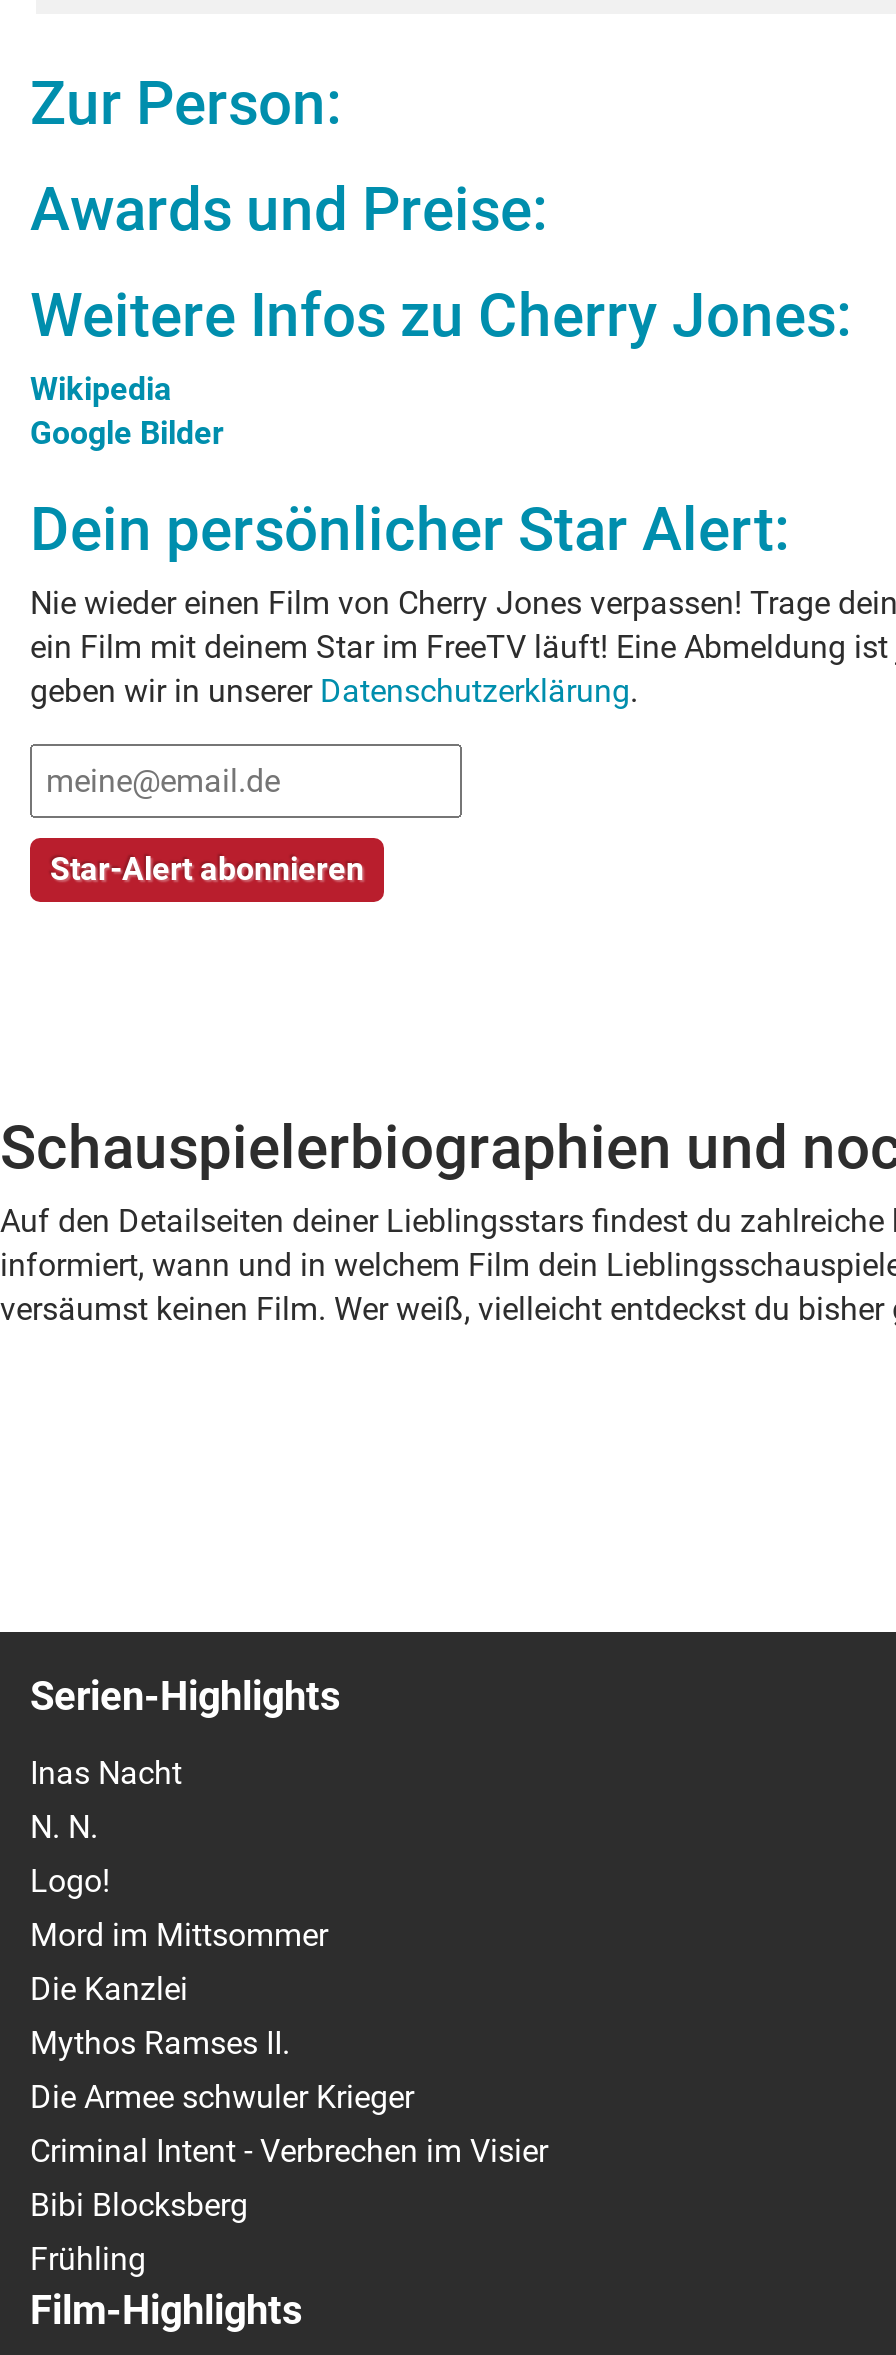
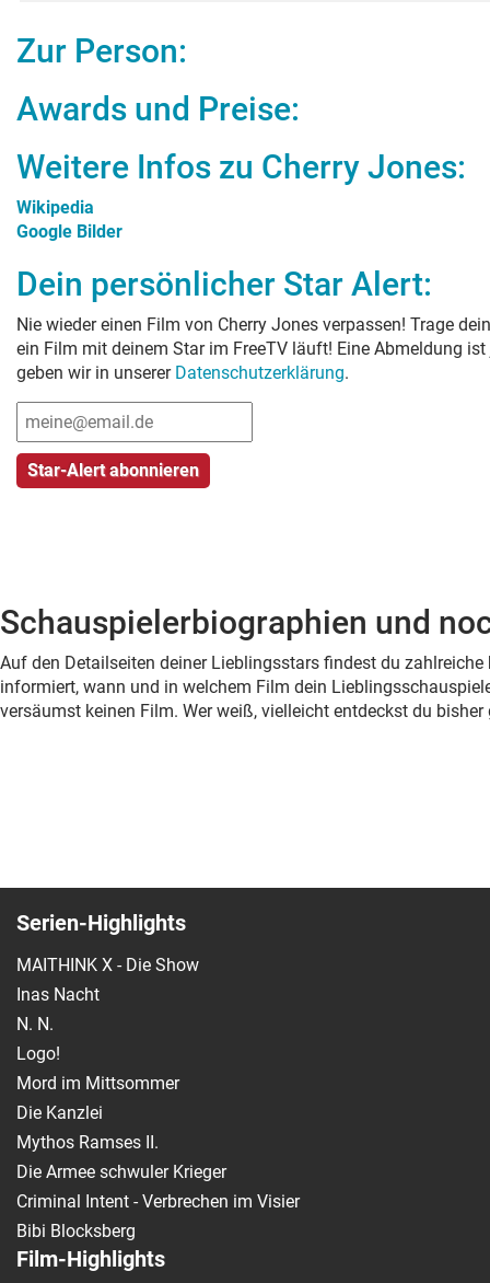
+ MAITHINK X - Die Show

moved down: Inas Nacht | N. N. | Logo! | ... | Criminal Intent - Verbrechen im Visier | Bibi Blocksberg

- Frühling
